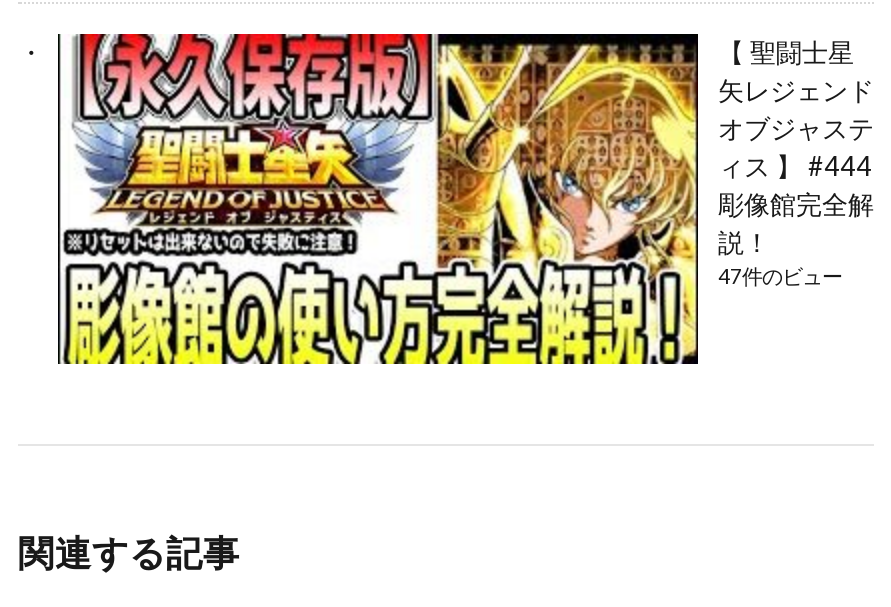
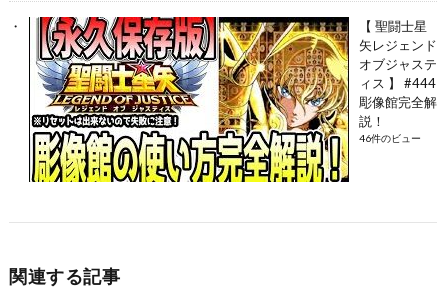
- 47件のビュー
+ 46件のビュー
